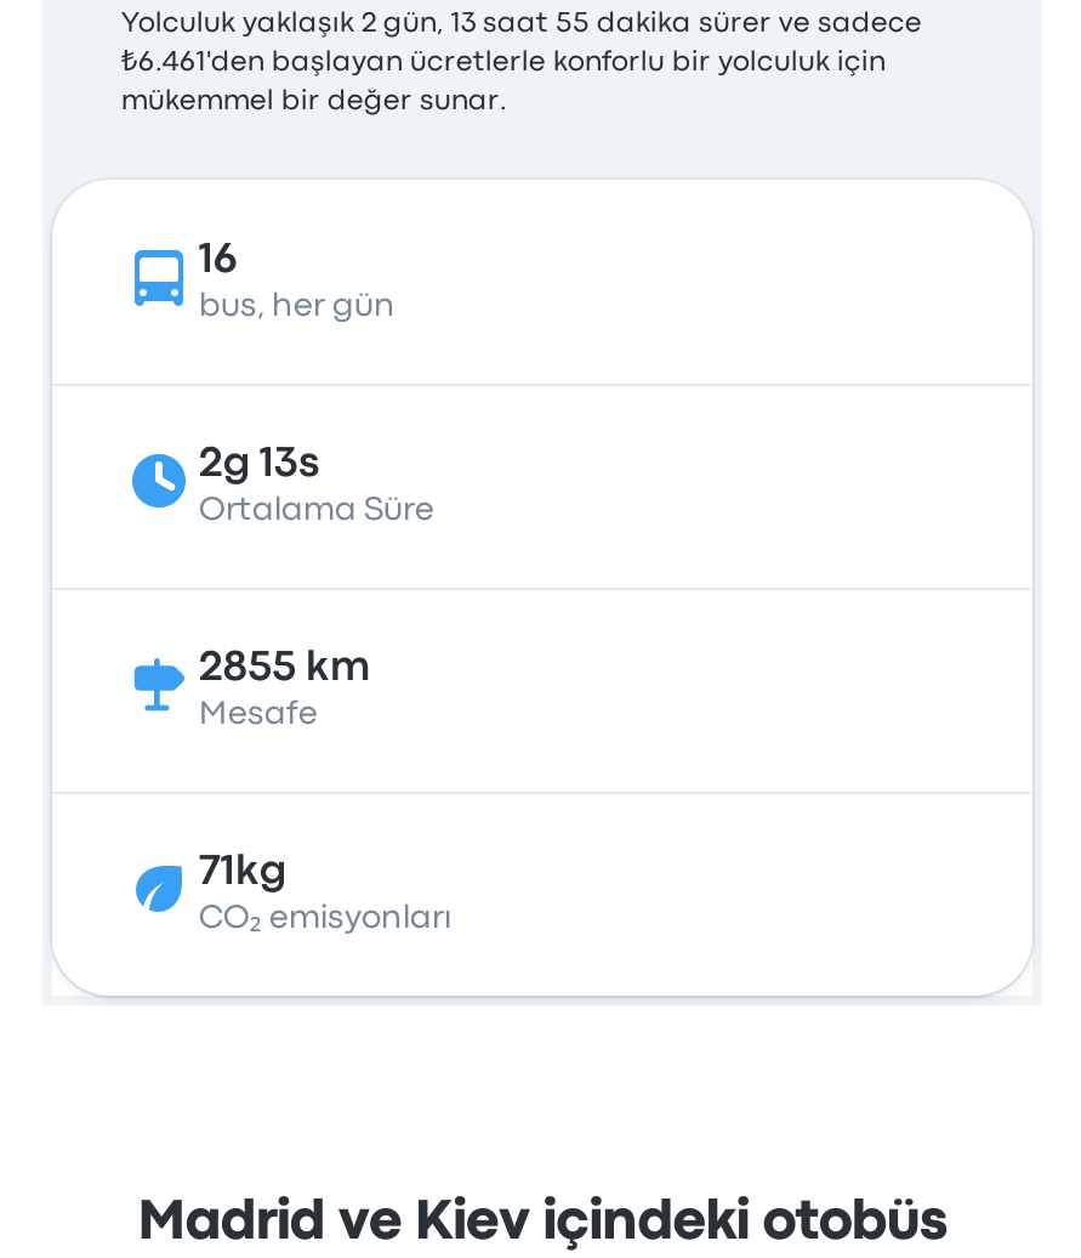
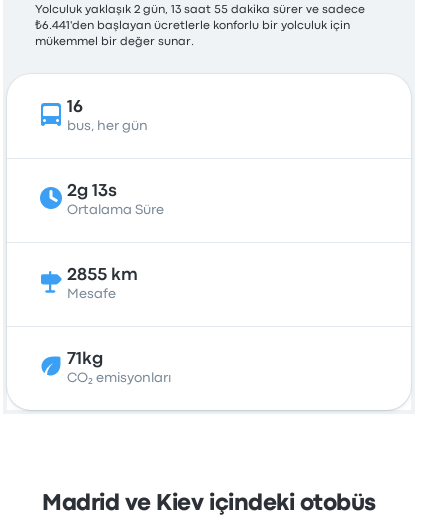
- ₺6.461'den başlayan ücretlerle konforlu bir yolculuk için
+ ₺6.441'den başlayan ücretlerle konforlu bir yolculuk için
